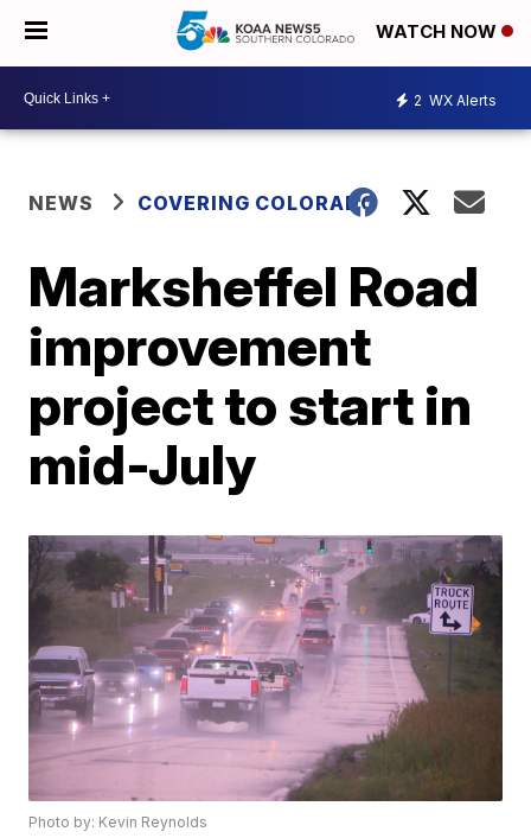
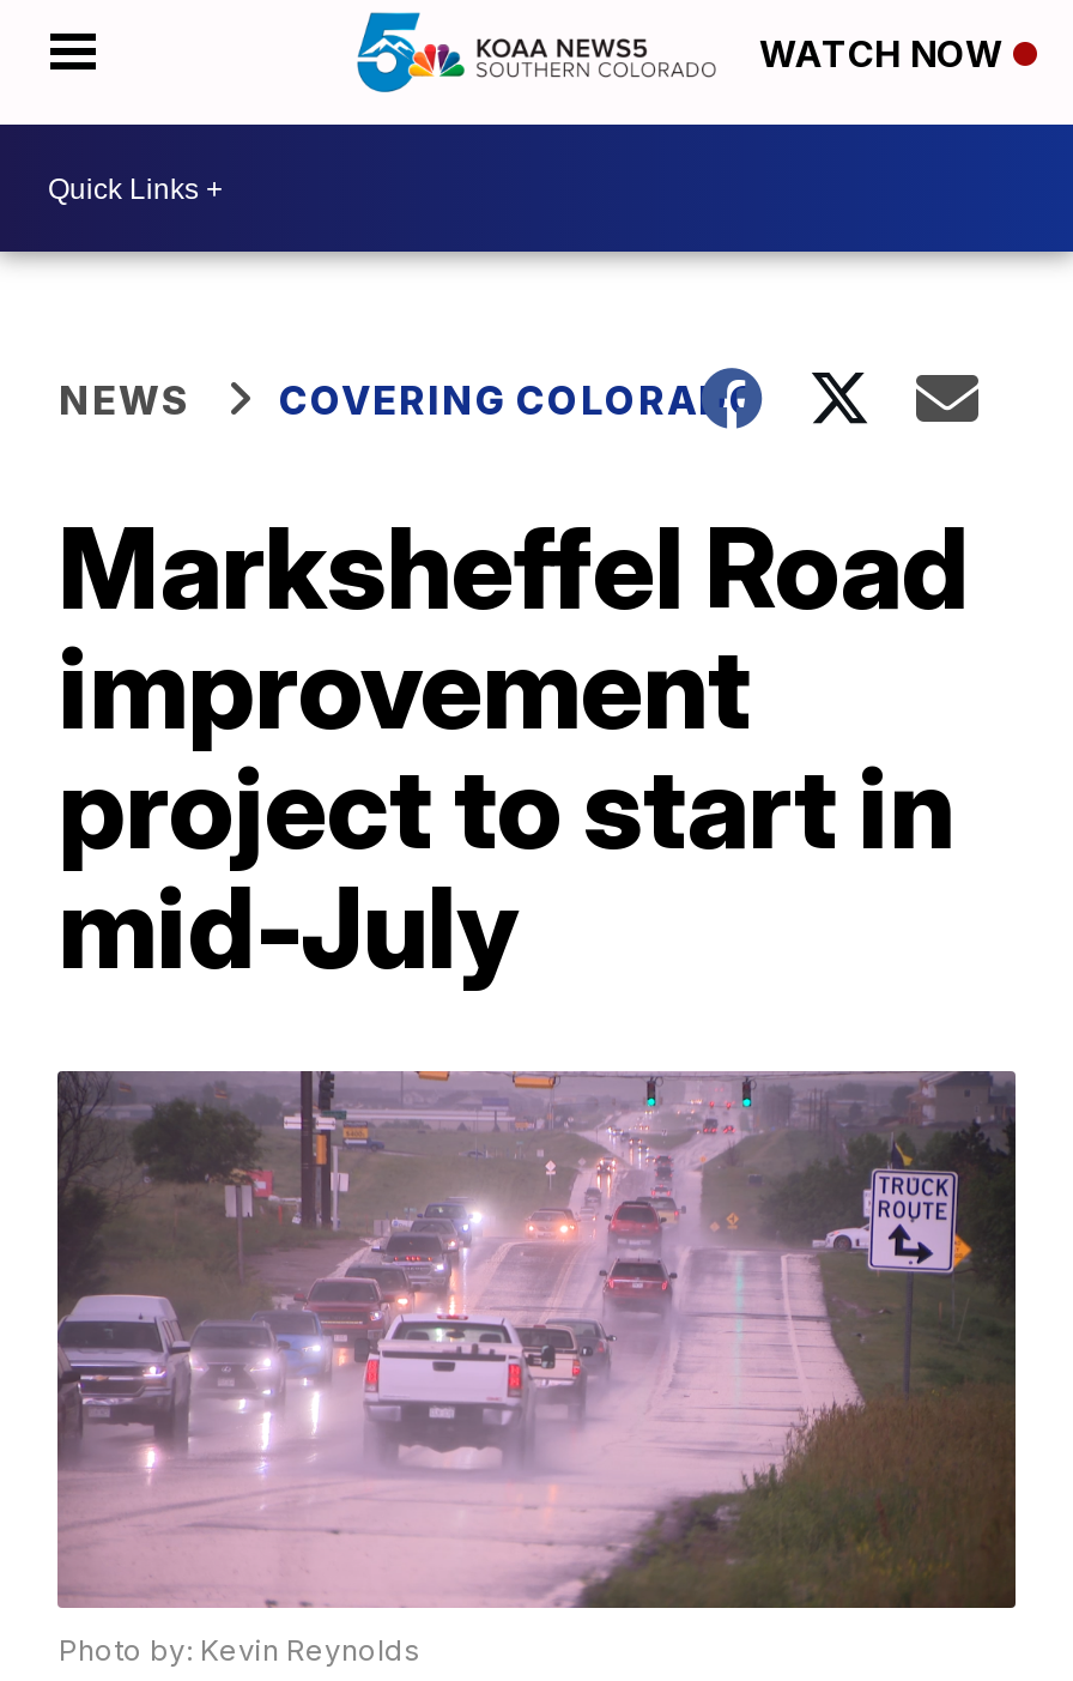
- 2 WX Alerts
